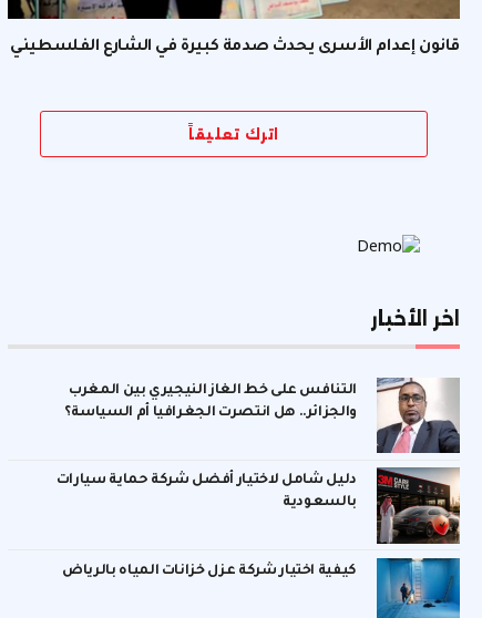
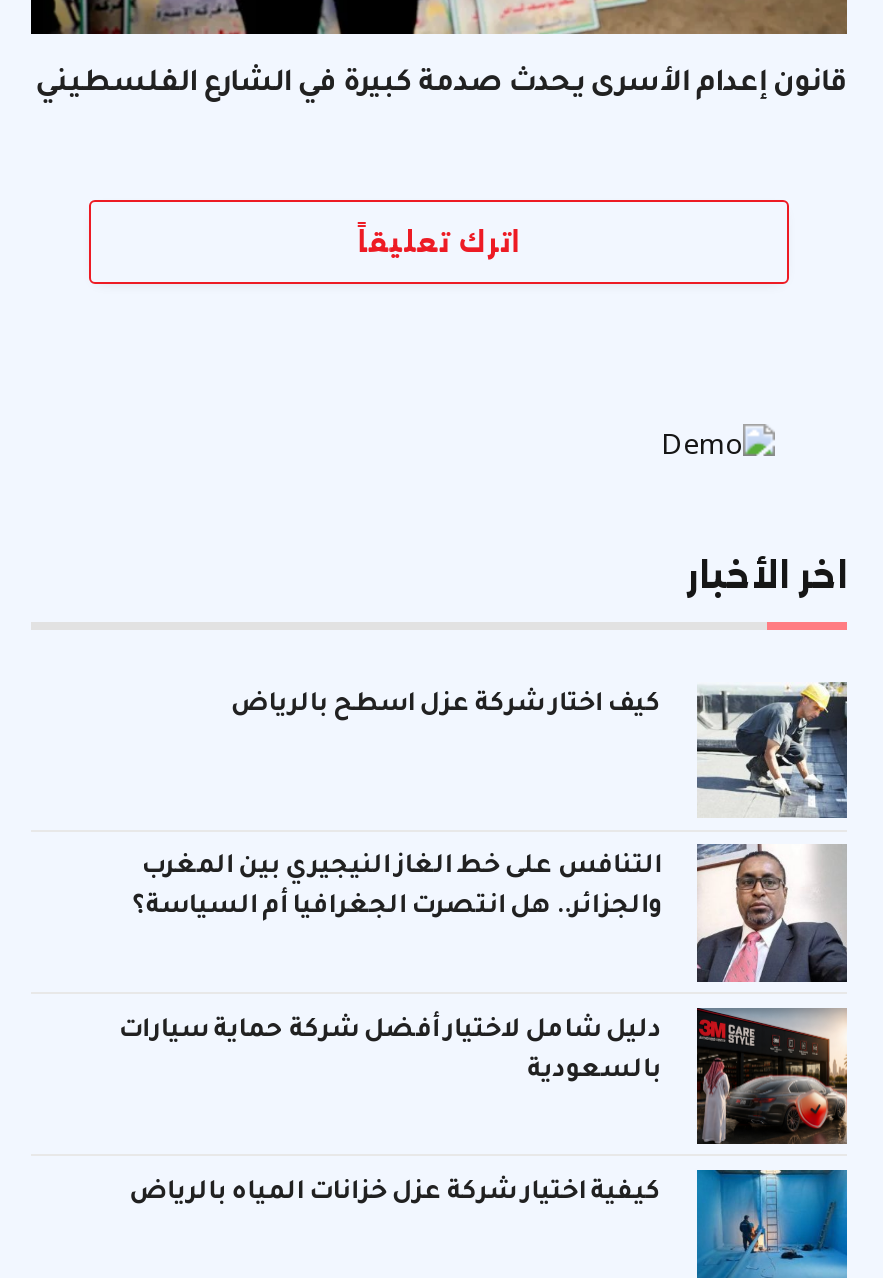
+ [image]
+ كيف اختار شركة عزل اسطح بالرياض
